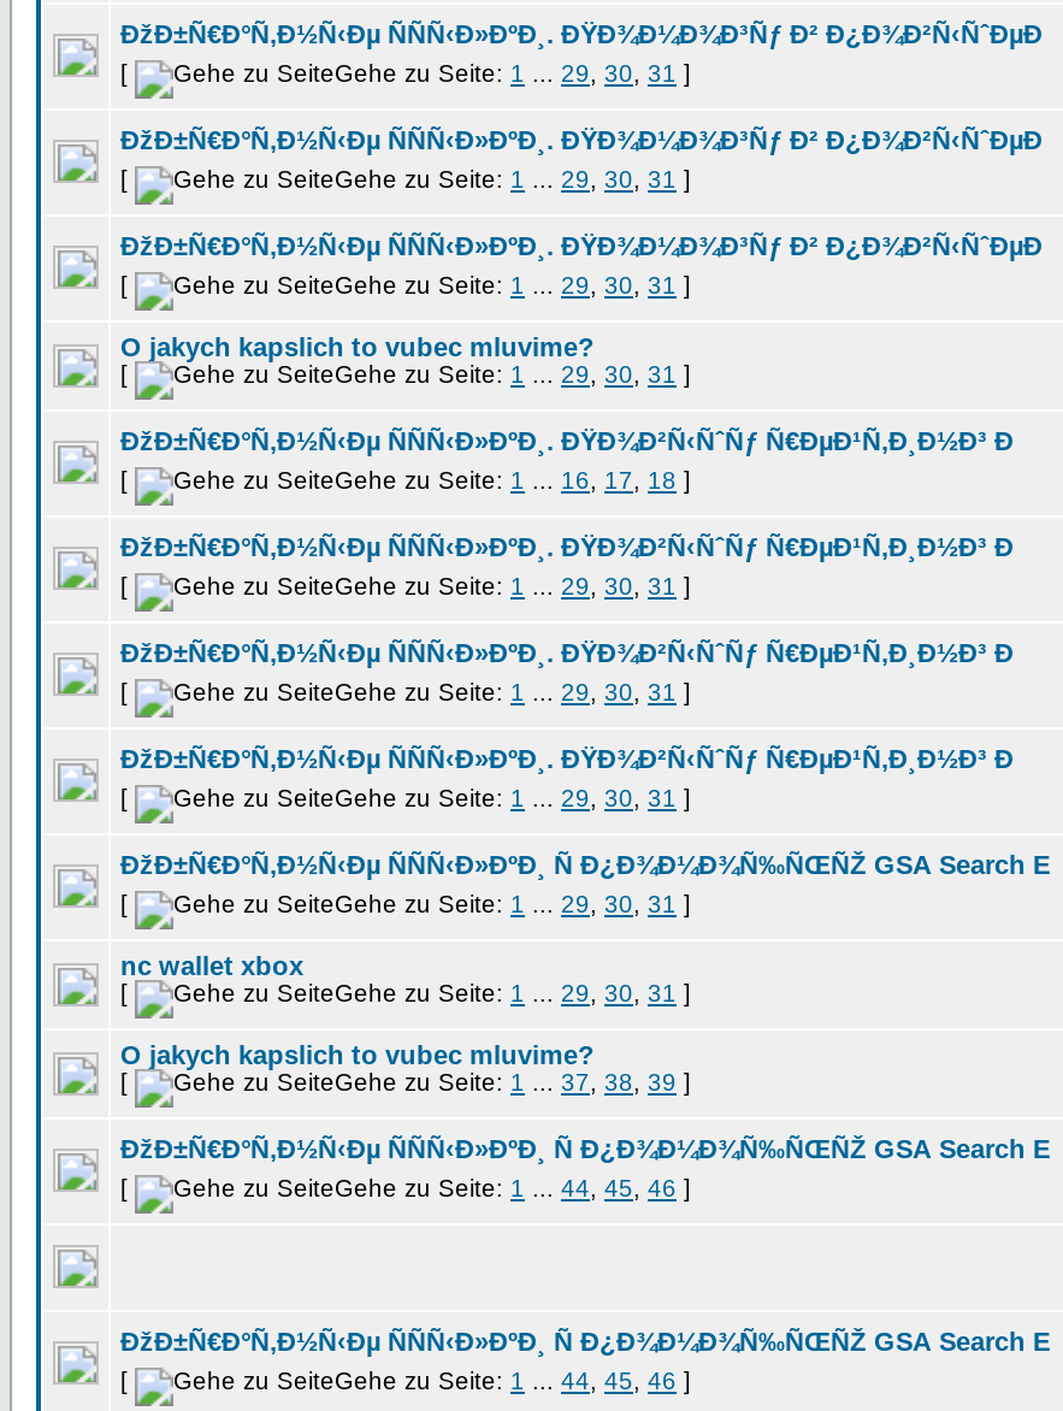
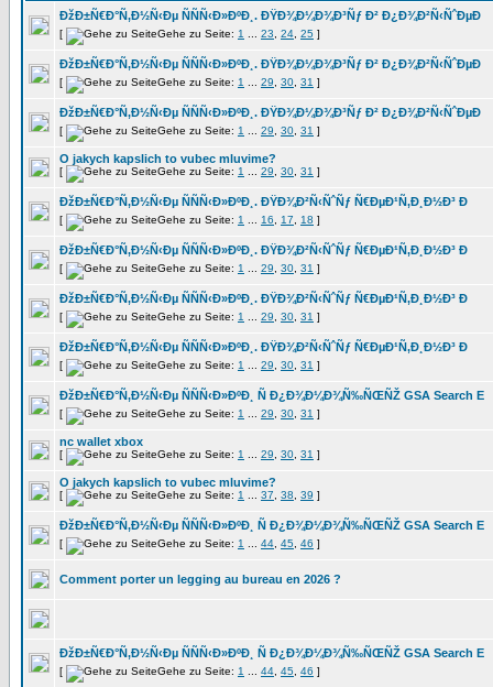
- Gehe zu Seite: 1... 29, 30, 31]
+ Gehe zu Seite: 1... 23, 24, 25]

+ Comment porter un legging au bureau en 2026 ?
